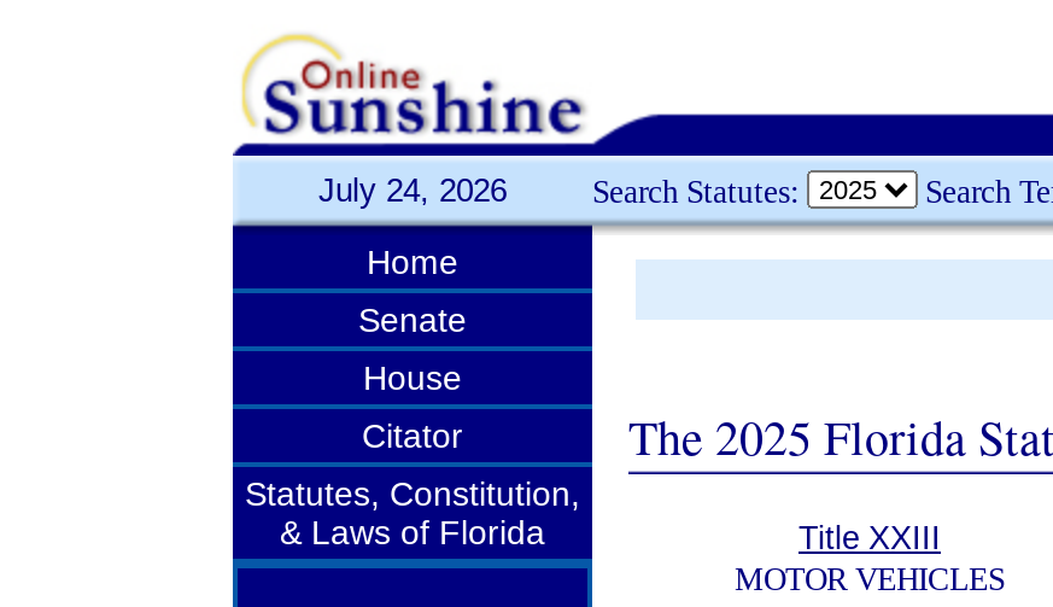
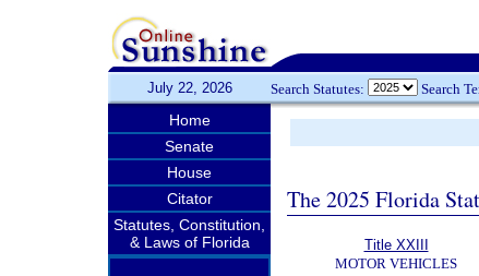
- July 24, 2026
+ July 22, 2026
